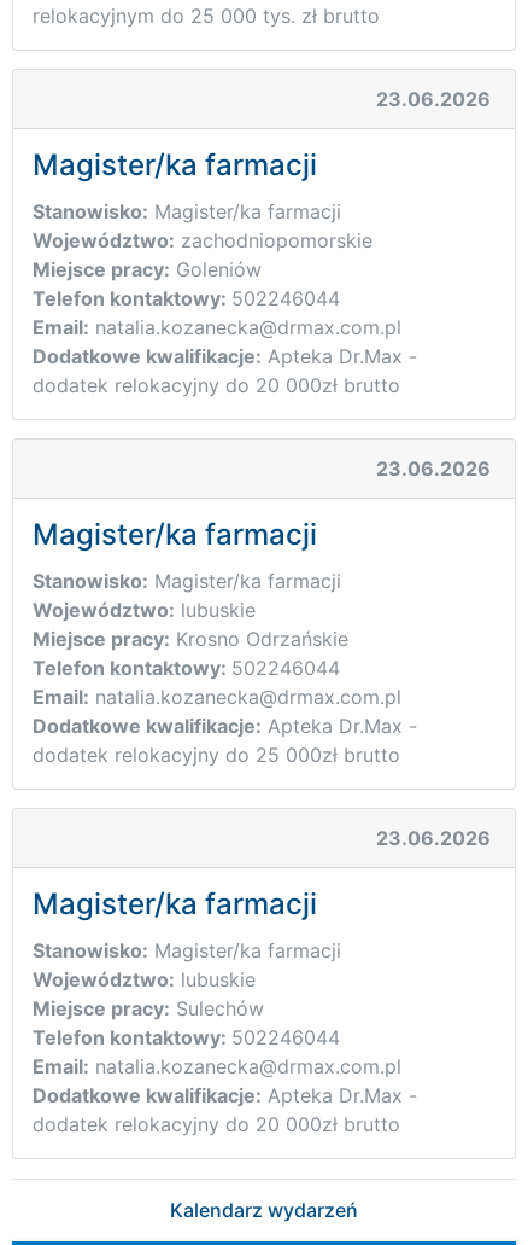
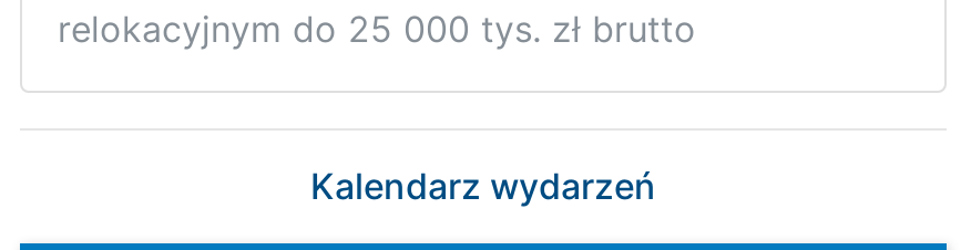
- 23.06.2026
- Magister/ka farmacji
- Stanowisko: Magister/ka farmacji
- Województwo: zachodniopomorskie
- Miejsce pracy: Goleniów
- Telefon kontaktowy: 502246044
- Email: natalia.kozanecka@drmax.com.pl
- Dodatkowe kwalifikacje: Apteka Dr.Max -
- dodatek relokacyjny do 20 000zł brutto
- 23.06.2026
- Magister/ka farmacji
- Stanowisko: Magister/ka farmacji
- Województwo: lubuskie
- Miejsce pracy: Krosno Odrzańskie
- Telefon kontaktowy: 502246044
- Email: natalia.kozanecka@drmax.com.pl
- Dodatkowe kwalifikacje: Apteka Dr.Max -
- dodatek relokacyjny do 25 000zł brutto
- 23.06.2026
- Magister/ka farmacji
- Stanowisko: Magister/ka farmacji
- Województwo: lubuskie
- Miejsce pracy: Sulechów
- Telefon kontaktowy: 502246044
- Email: natalia.kozanecka@drmax.com.pl
- Dodatkowe kwalifikacje: Apteka Dr.Max -
- dodatek relokacyjny do 20 000zł brutto
